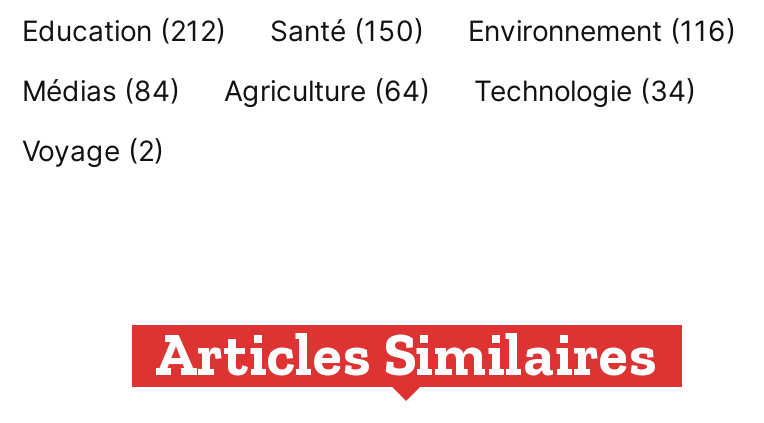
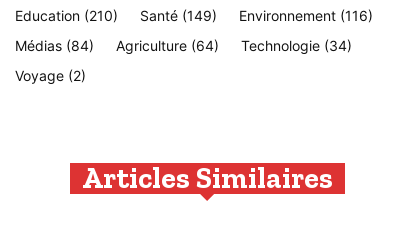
- Education (212)
+ Education (210)

- Santé (150)
+ Santé (149)
